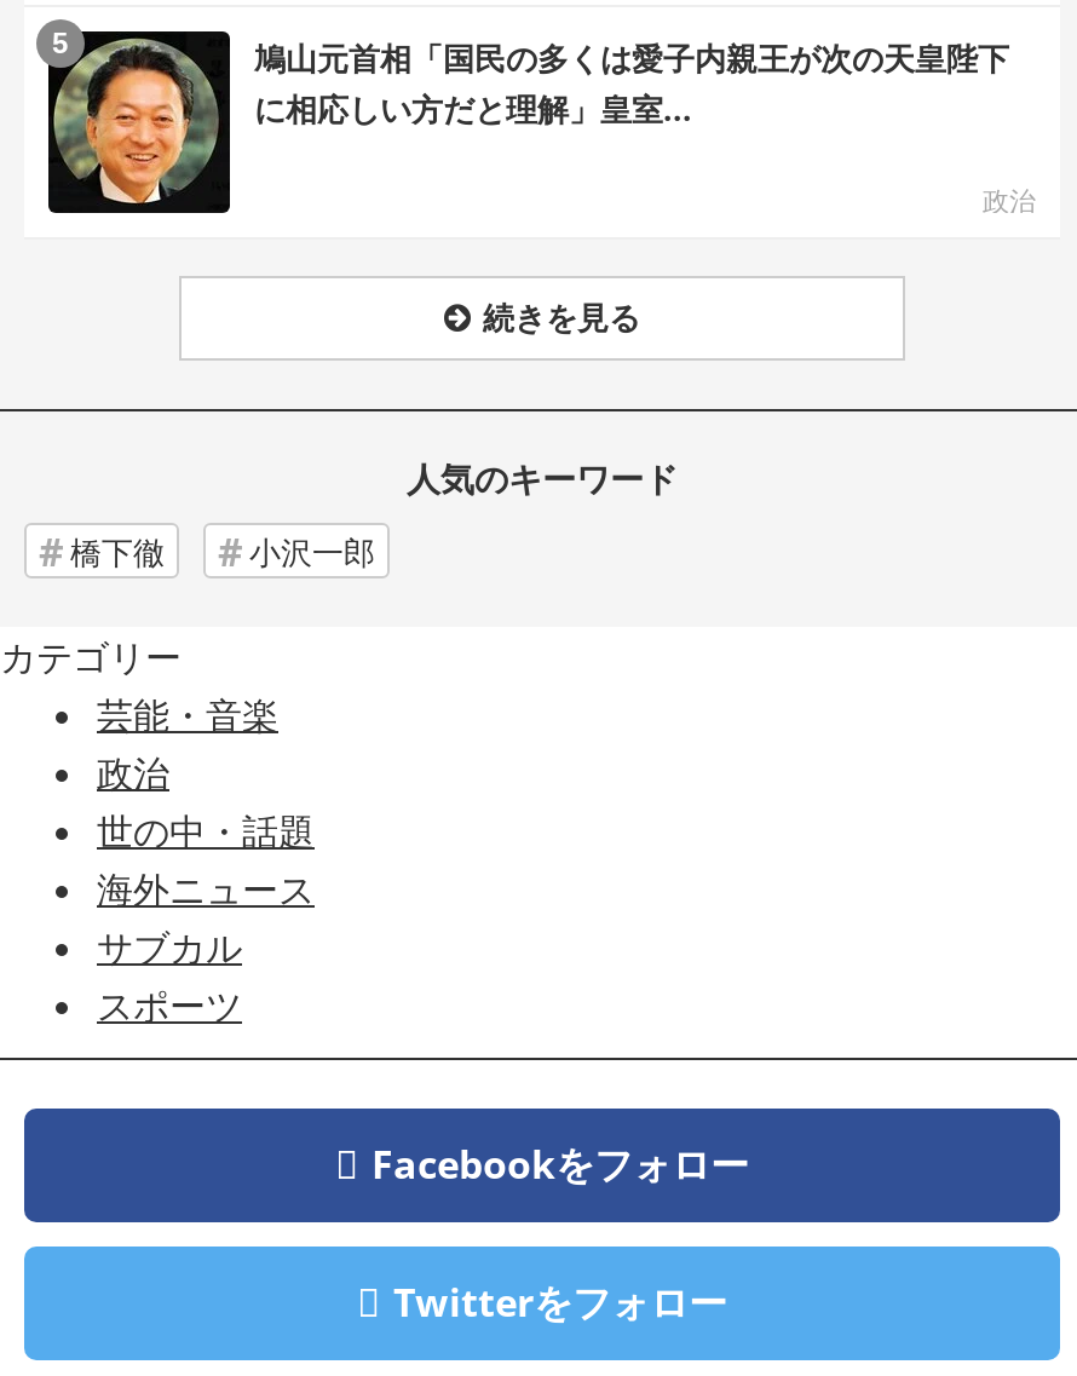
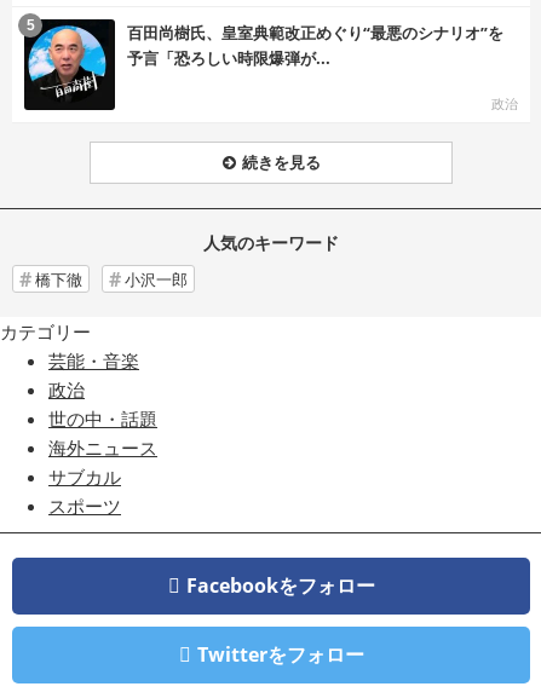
- [image]
- 鳩山元首相「国民の多くは愛子内親王が次の天皇陛下
- に相応しい方だと理解」皇室...
+ [image]
+ 百田尚樹氏、皇室典範改正めぐり“最悪のシナリオ”を
+ 予言「恐ろしい時限爆弾が...
